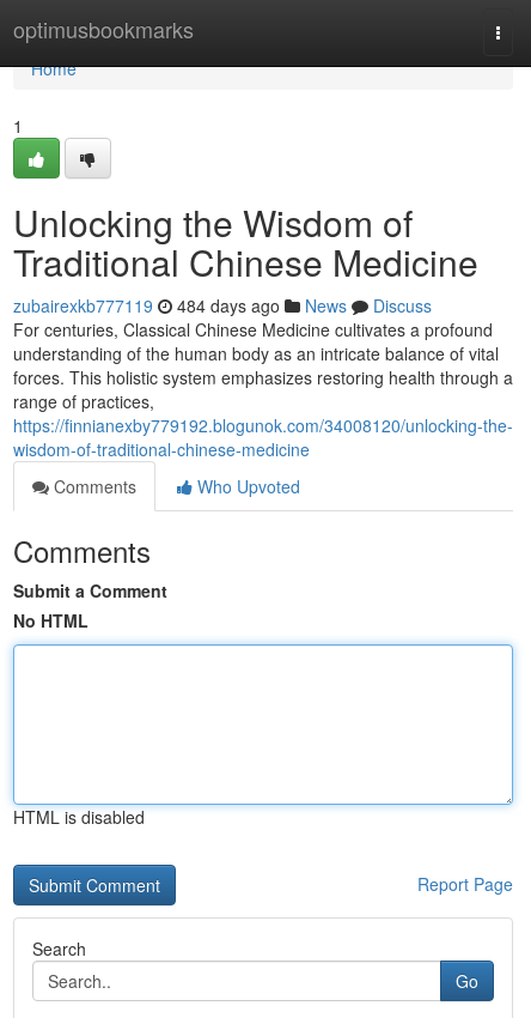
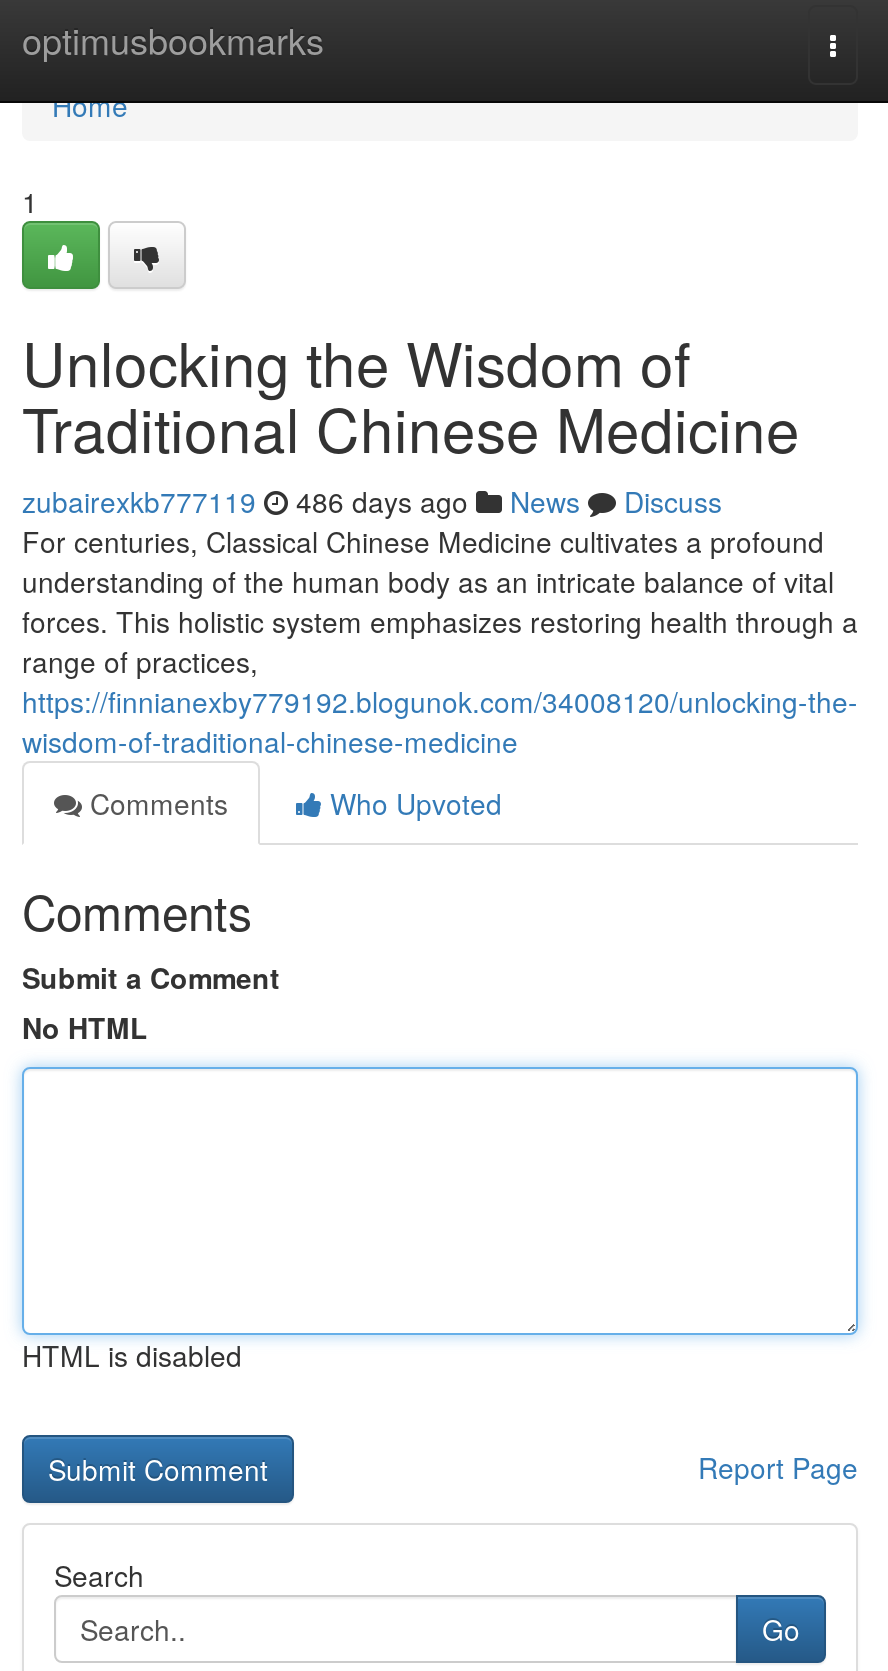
- zubairexkb777119 484 days ago News Discuss
+ zubairexkb777119 486 days ago News Discuss
